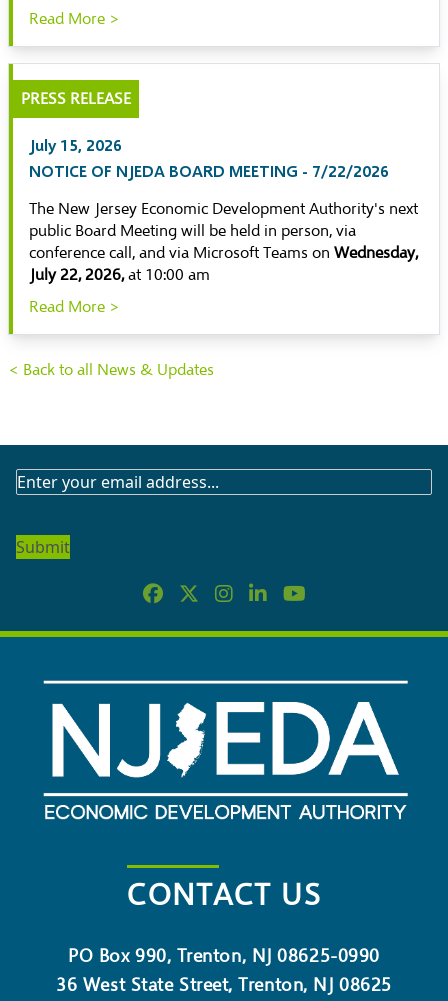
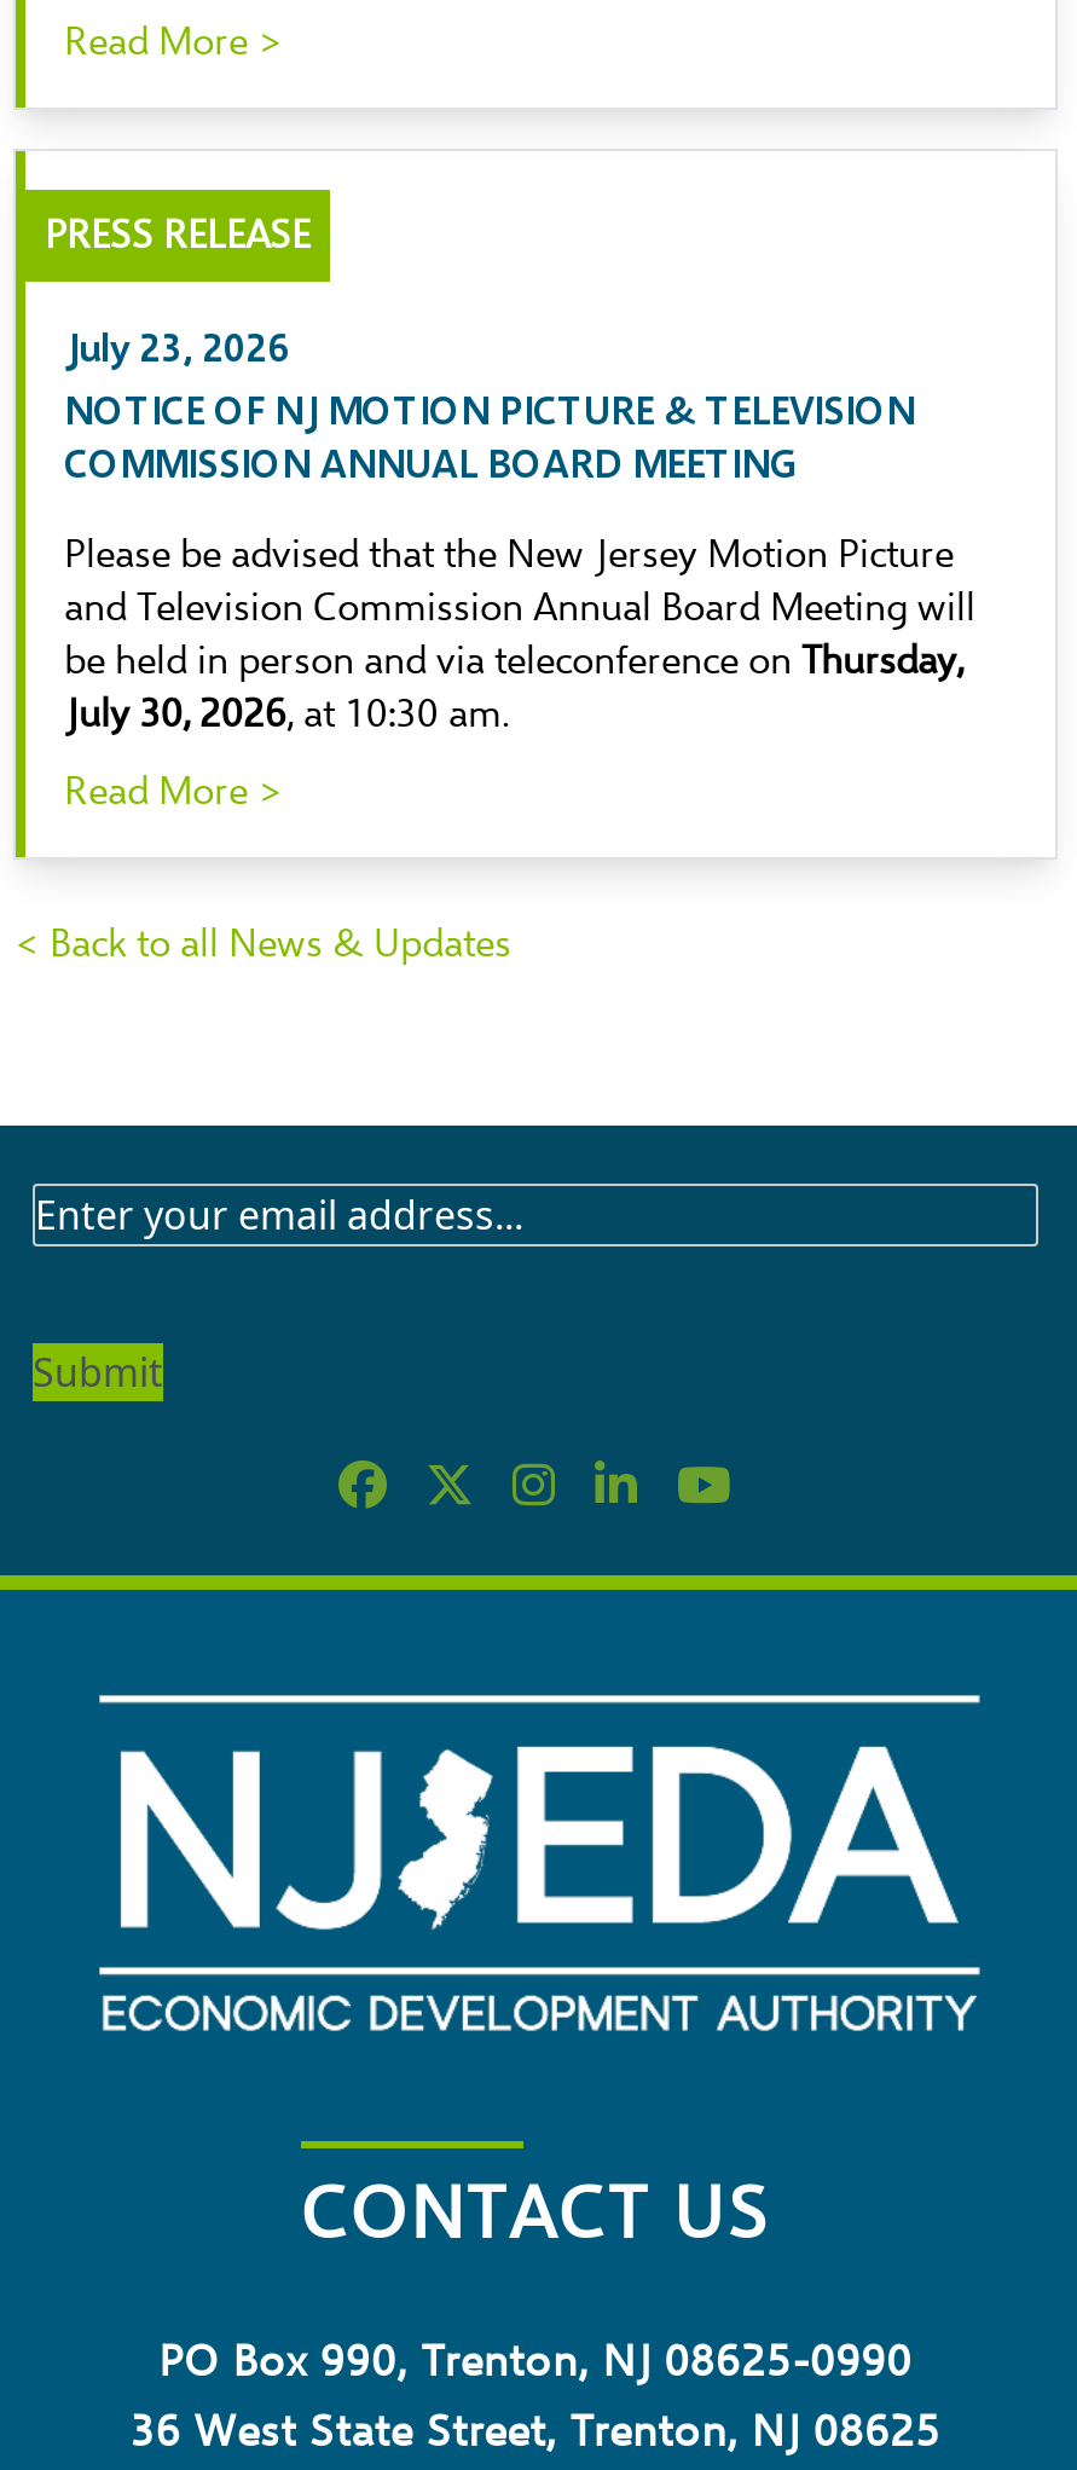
- July 15, 2026
- NOTICE OF NJEDA BOARD MEETING - 7/22/2026
+ July 23, 2026
+ NOTICE OF NJ MOTION PICTURE & TELEVISION
+ COMMISSION ANNUAL BOARD MEETING

- The New Jersey Economic Development Authority's next
- public Board Meeting will be held in person, via
- conference call, and via Microsoft Teams on Wednesday,
- July 22, 2026, at 10:00 am
+ Please be advised that the New Jersey Motion Picture
+ and Television Commission Annual Board Meeting will
+ be held in person and via teleconference on Thursday,
+ July 30, 2026, at 10:30 am.
